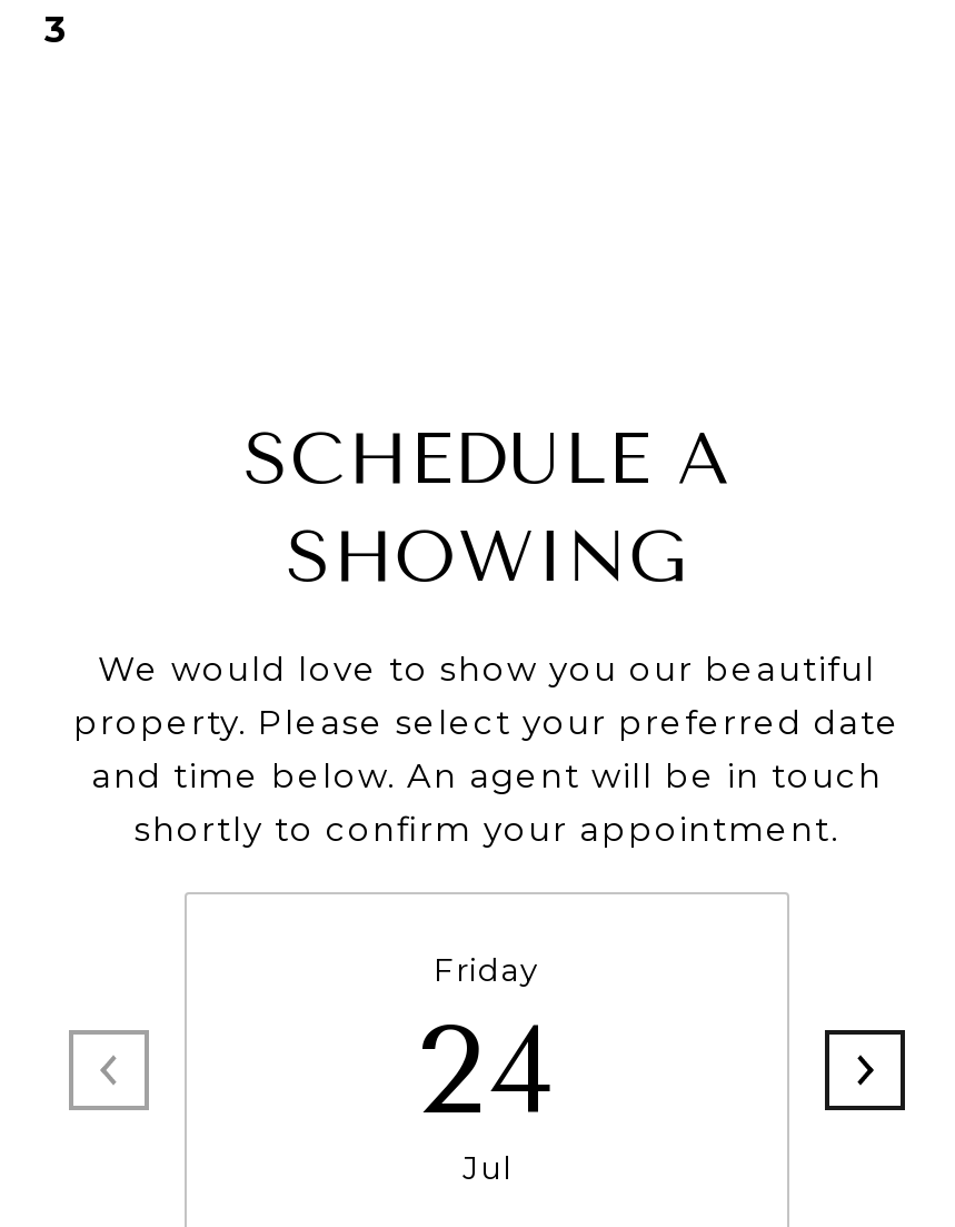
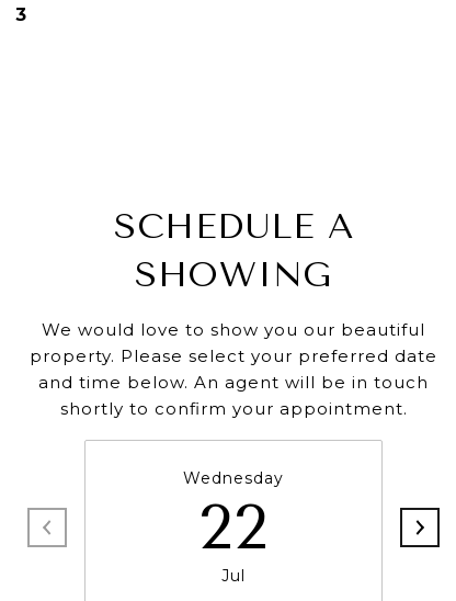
- Friday
- 24
+ Wednesday
+ 22
